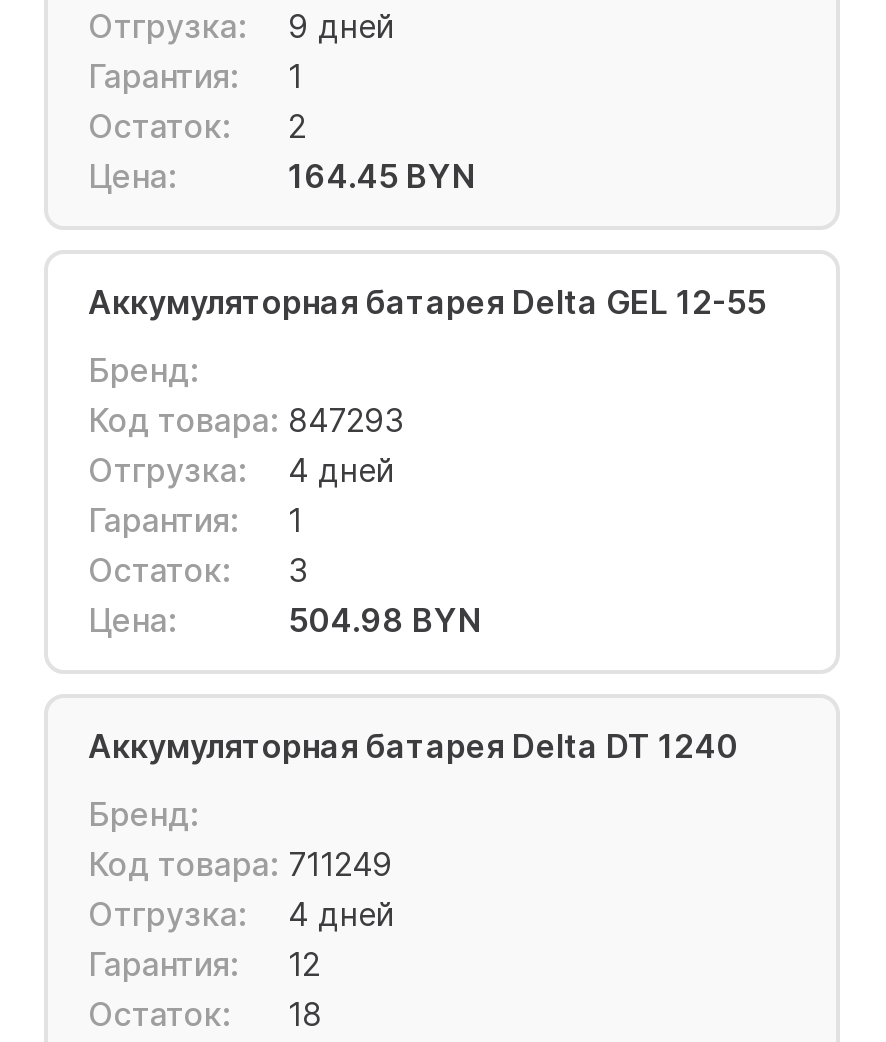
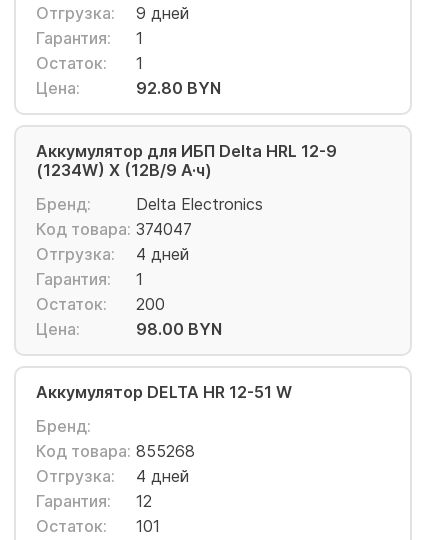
- Остаток: 2
+ Остаток: 1

- 164.45 BYN
+ 92.80 BYN

- Аккумуляторная батарея Delta GEL 12-55
+ Аккумулятор для ИБП Delta HRL 12-9
+ (1234W) X (12В/9 А·ч)

- Код товара: 847293
+ Delta Electronics
+ Код товара: 374047

- Остаток: 3
+ Остаток: 200

- 504.98 BYN
+ 98.00 BYN

- Аккумуляторная батарея Delta DT 1240
+ Аккумулятор DELTA HR 12-51 W

- Код товара: 711249
+ Код товара: 855268

- Остаток: 18
+ Остаток: 101
